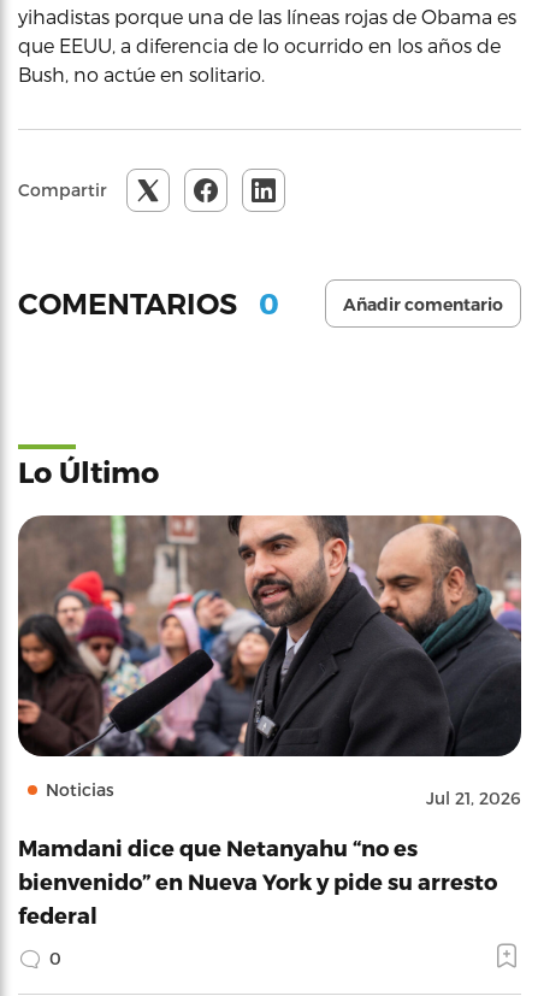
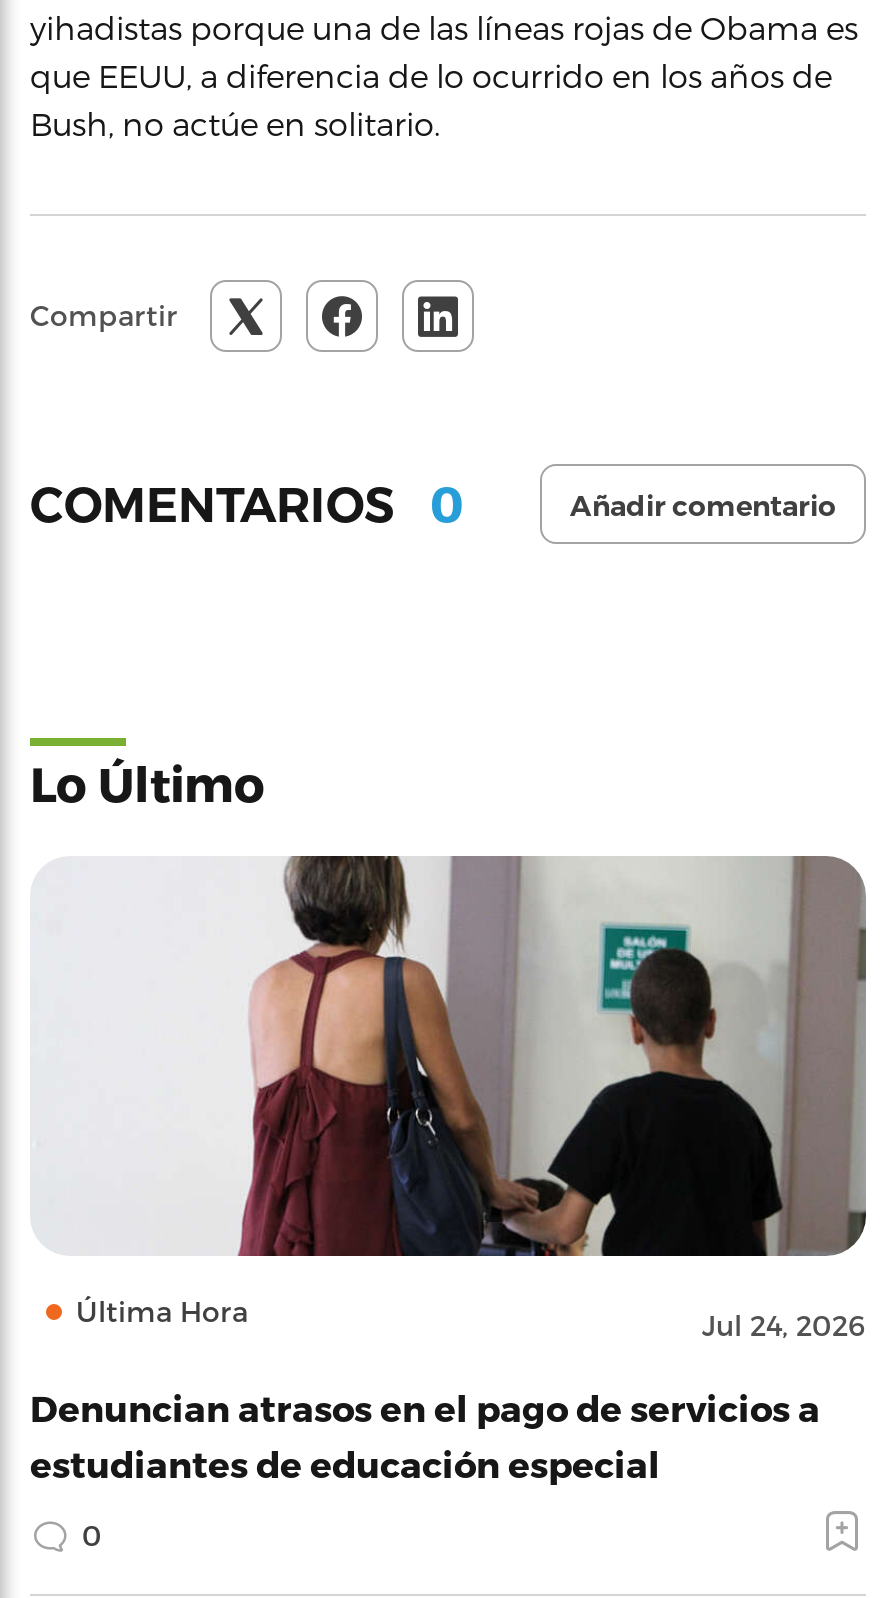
- [image]
- Noticias
- Jul 21, 2026
+ [image]
+ Última Hora
+ Jul 24, 2026

- Mamdani dice que Netanyahu “no es
- bienvenido” en Nueva York y pide su arresto
- federal
+ Denuncian atrasos en el pago de servicios a
+ estudiantes de educación especial
